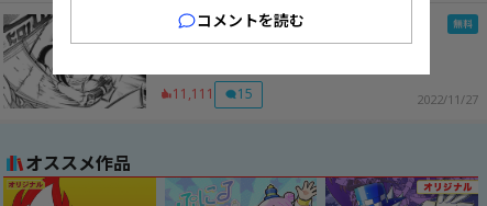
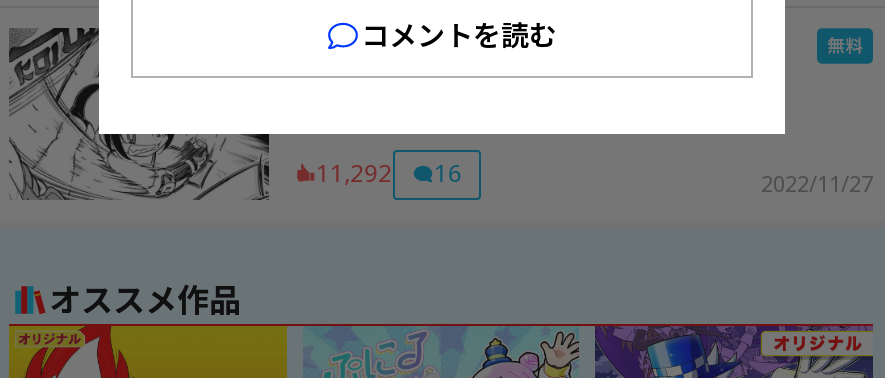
- 11,111
+ 11,292

- 15
+ 16
